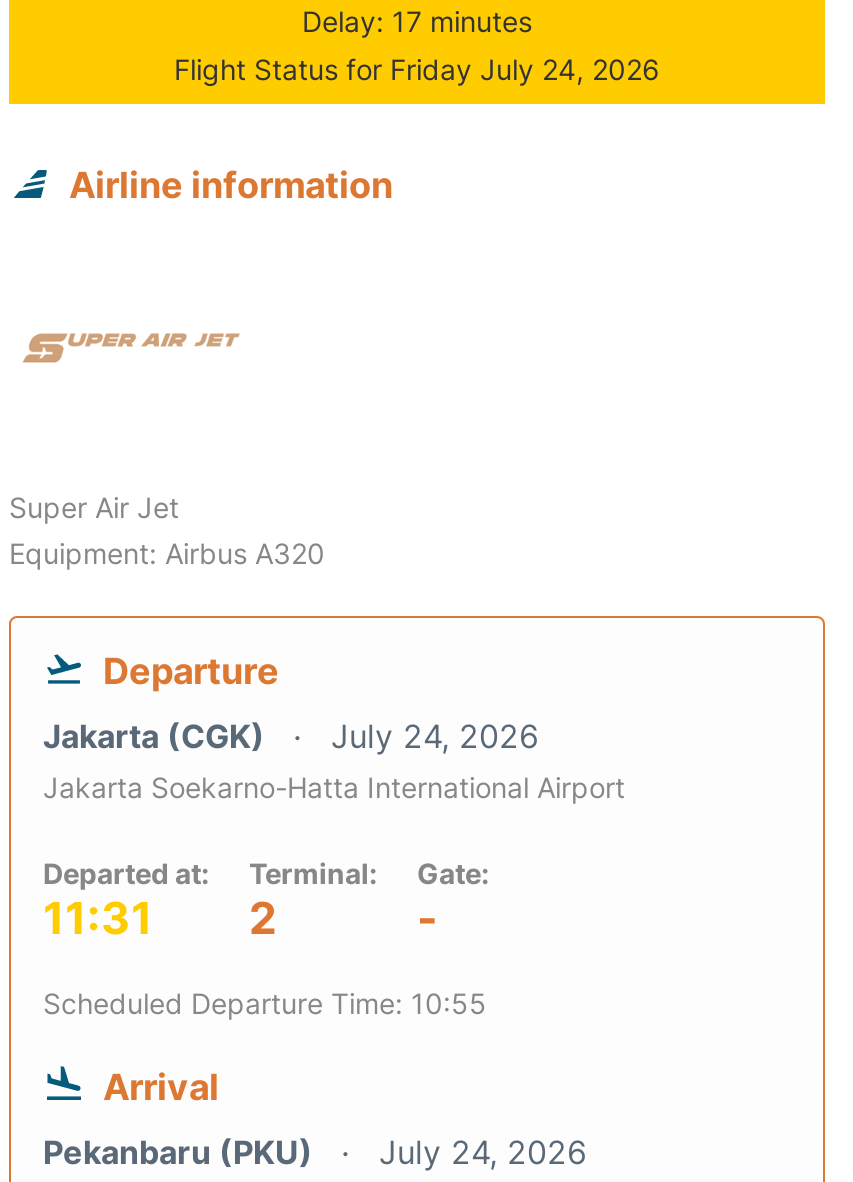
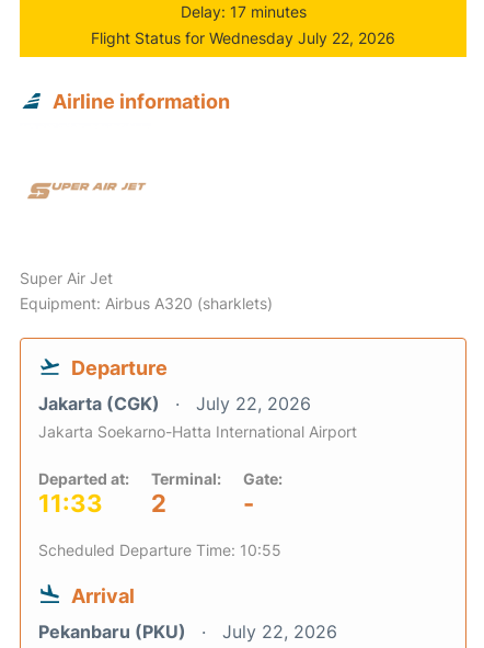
- Flight Status for Friday July 24, 2026
+ Flight Status for Wednesday July 22, 2026

- Equipment: Airbus A320
+ Equipment: Airbus A320 (sharklets)

- Jakarta (CGK) July 24, 2026
+ Jakarta (CGK) July 22, 2026

- 11:31 2
+ 11:33 2

- Pekanbaru (PKU) July 24, 2026
+ Pekanbaru (PKU) July 22, 2026
